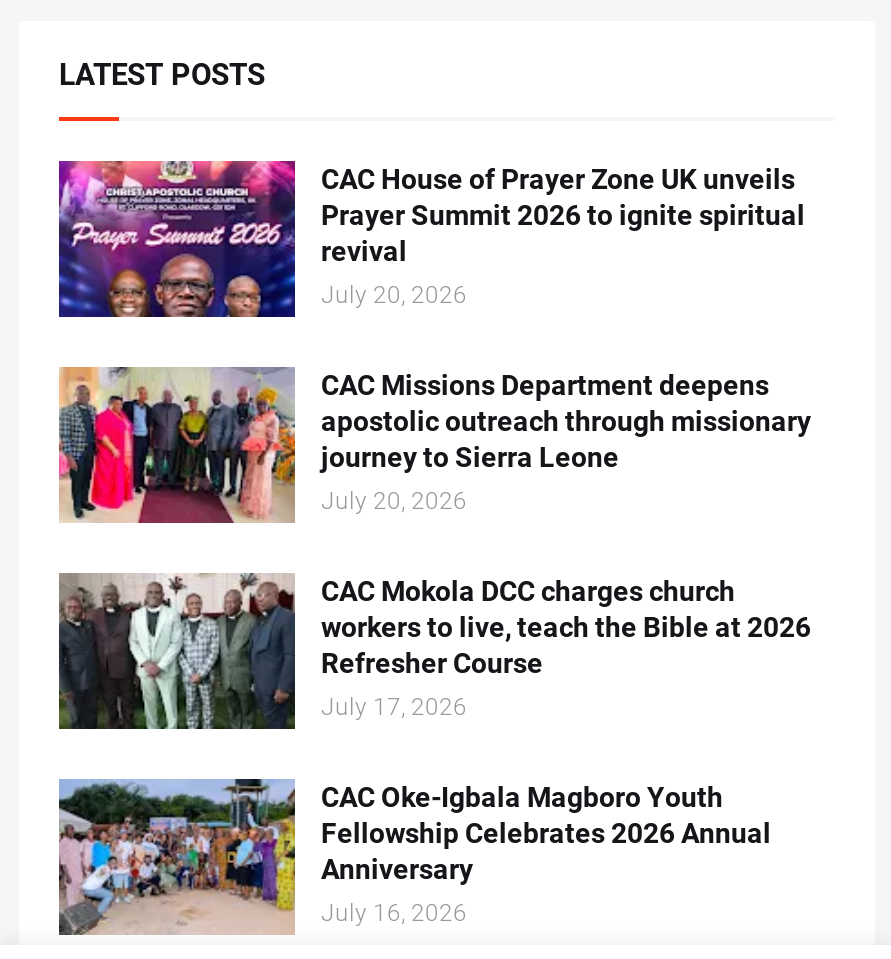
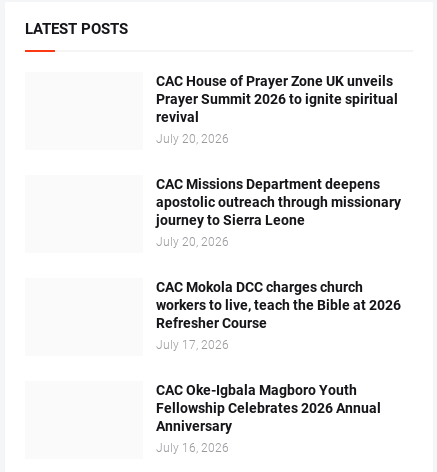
- [image]

- [image]

- [image]

- [image]
